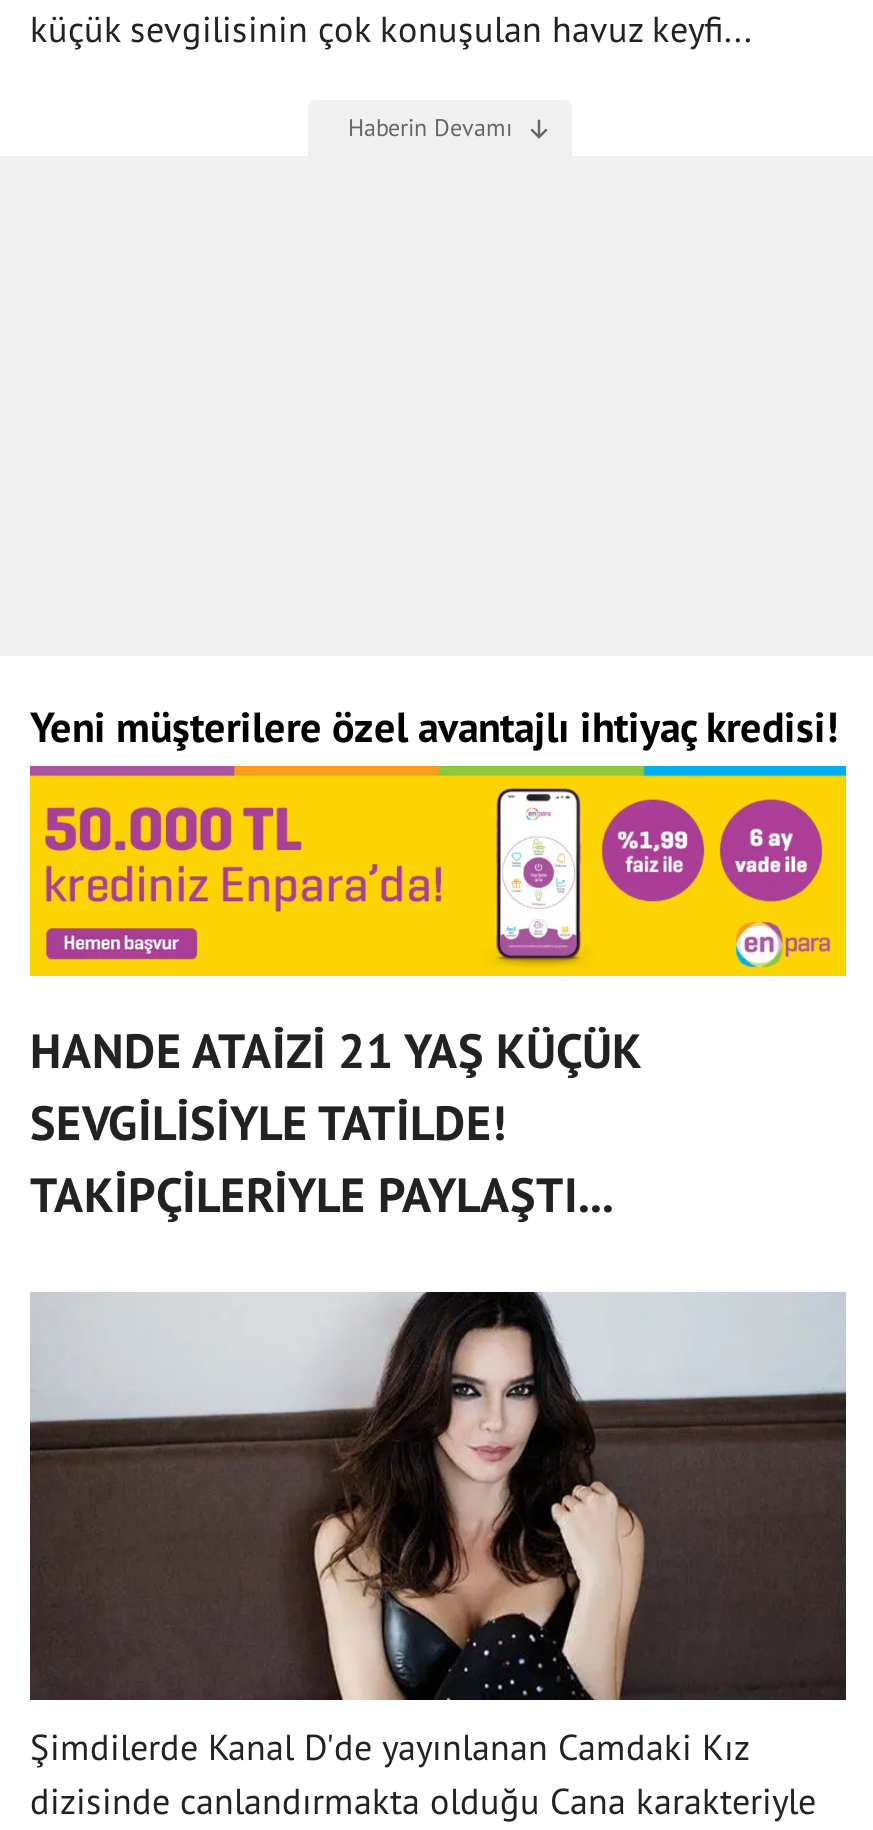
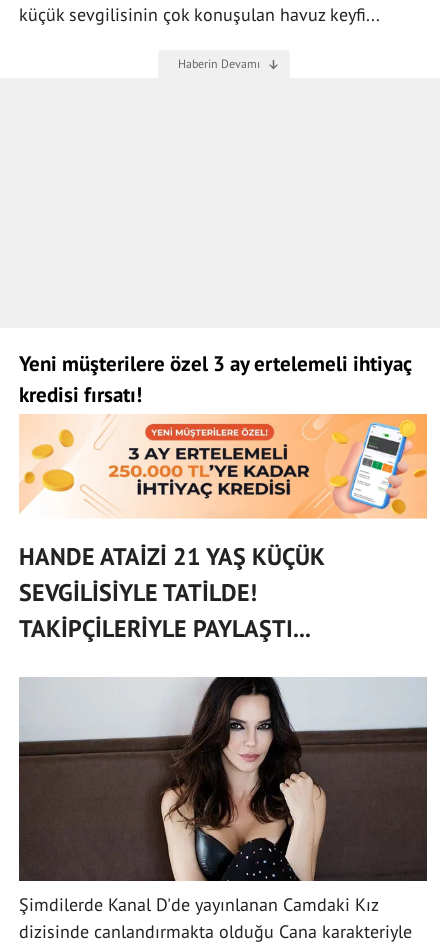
- Yeni müşterilere özel avantajlı ihtiyaç kredisi!
+ Yeni müşterilere özel 3 ay ertelemeli ihtiyaç
+ kredisi fırsatı!

- [image]
+ [image]
